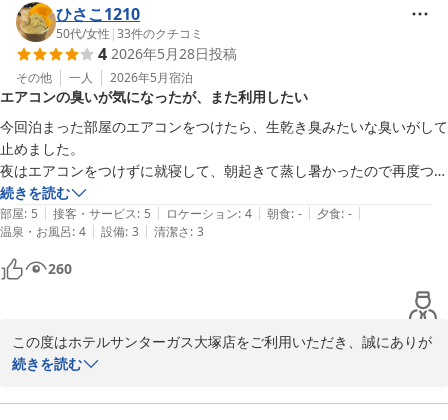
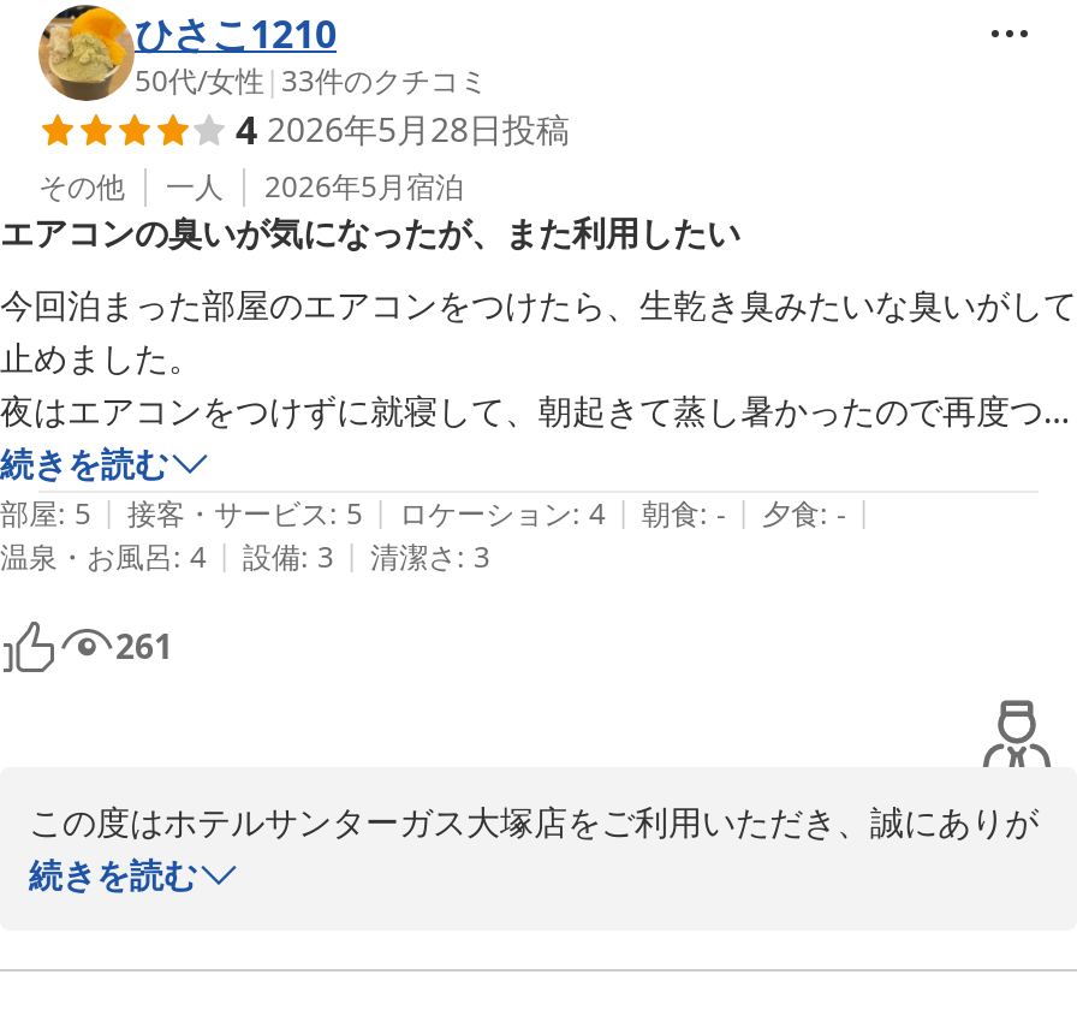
- 260
+ 261
